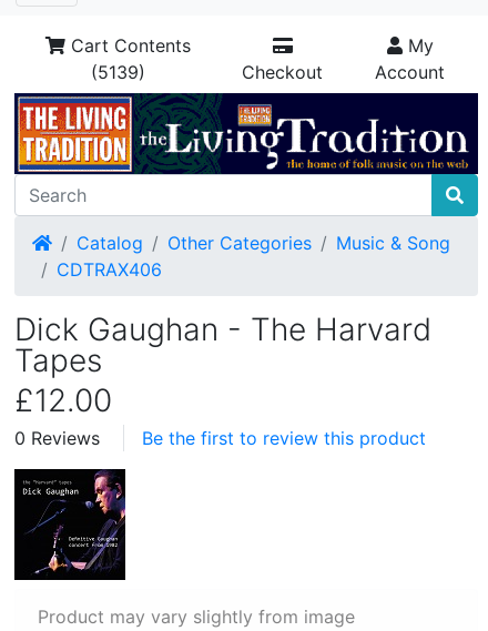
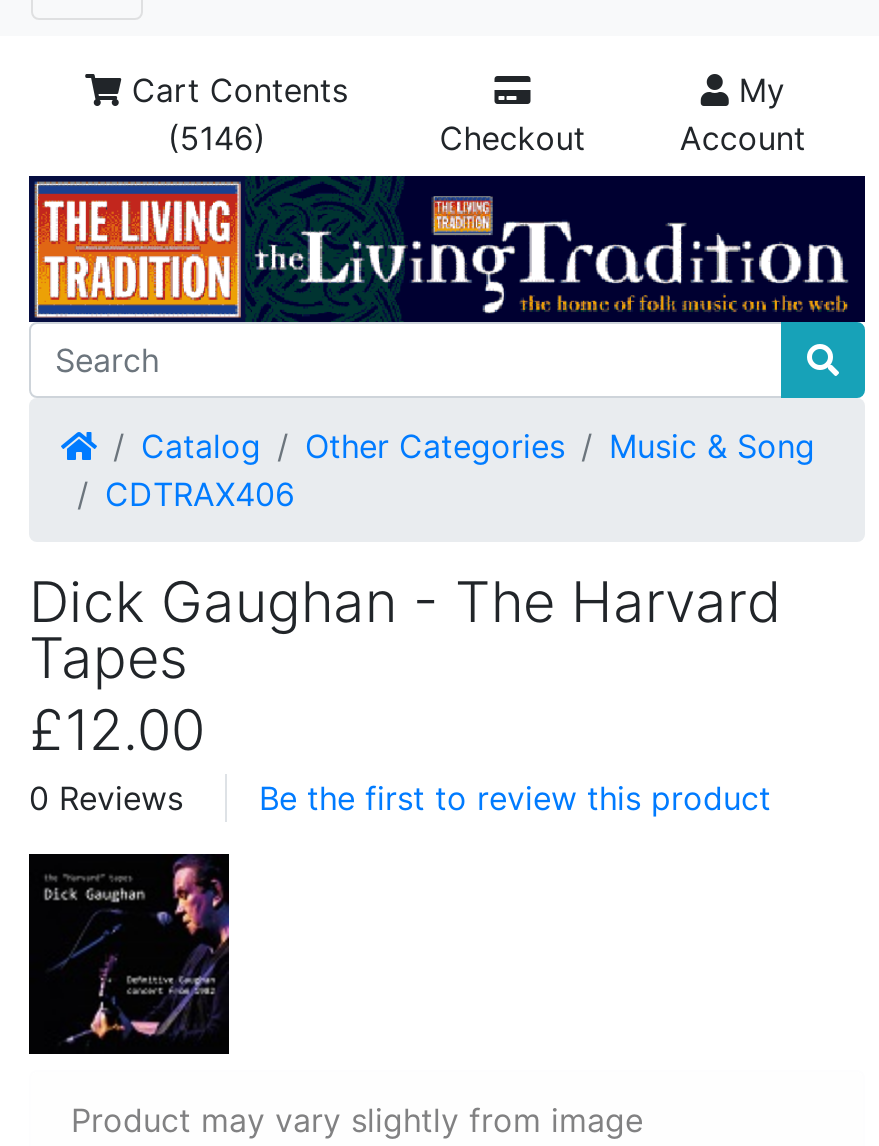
- (5139)
+ (5146)
